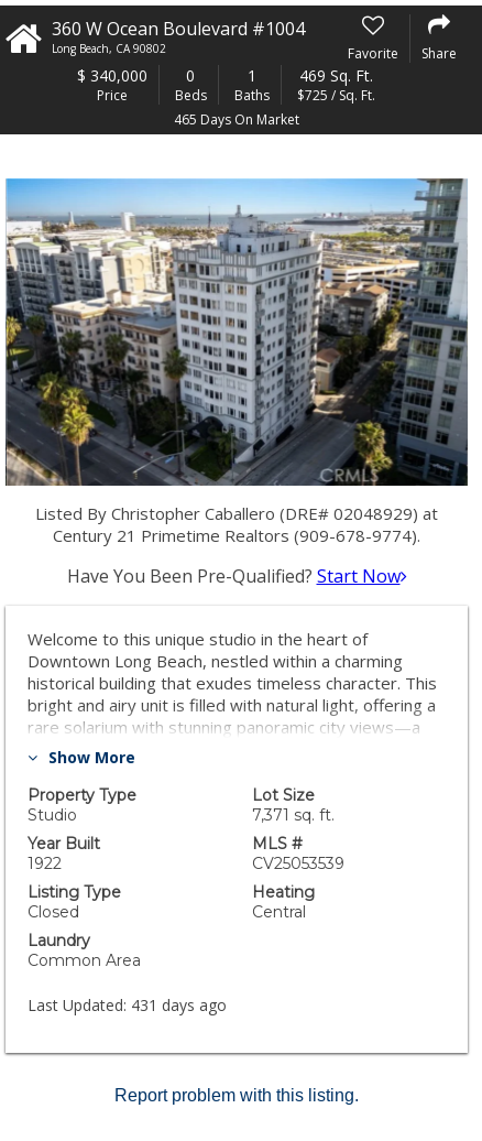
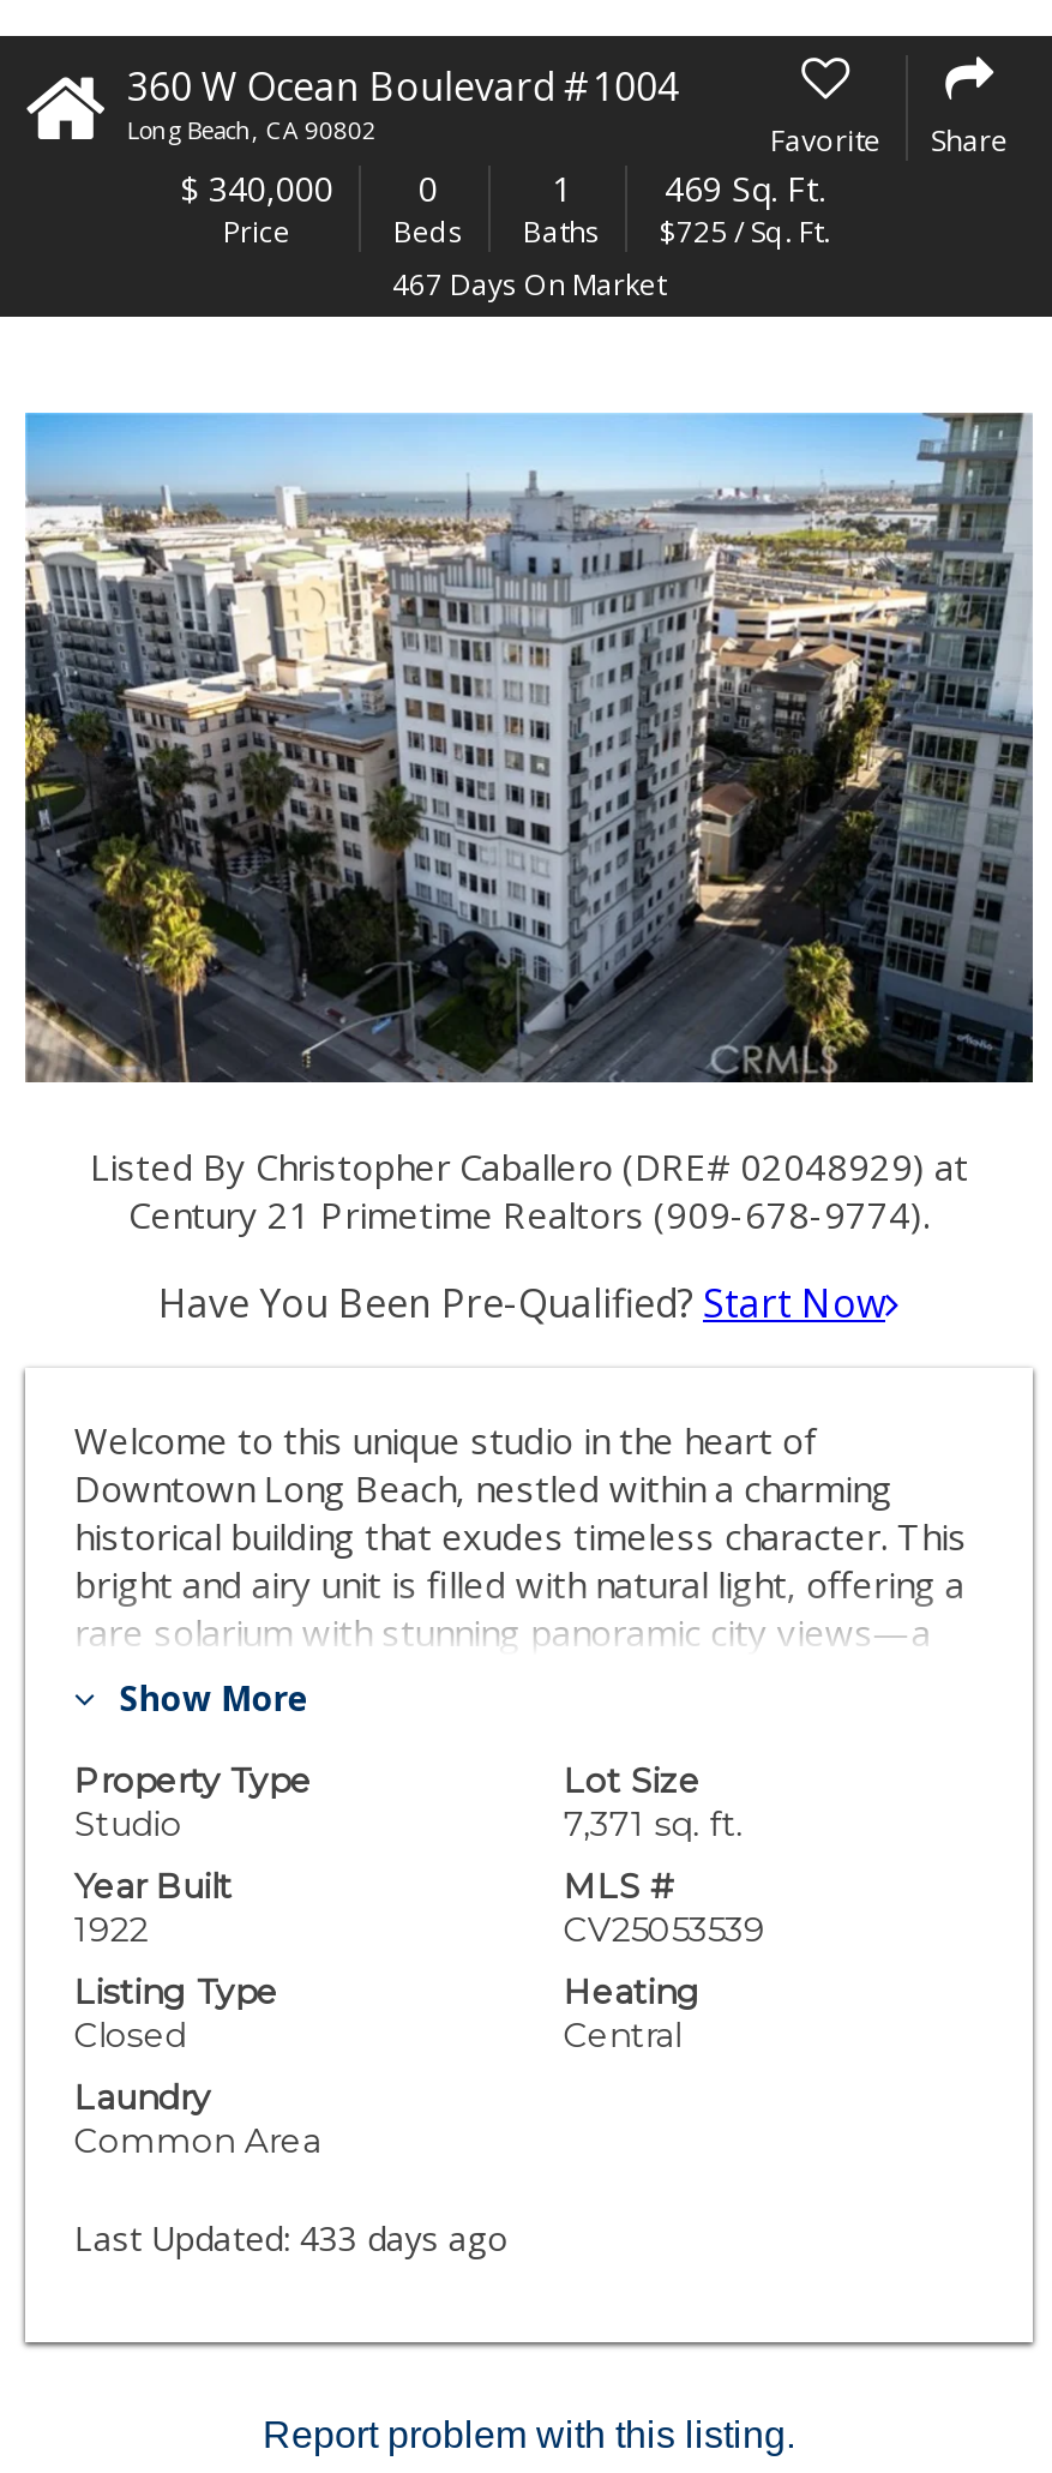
- 465 Days On Market
+ 467 Days On Market

- Last Updated: 431 days ago
+ Last Updated: 433 days ago
